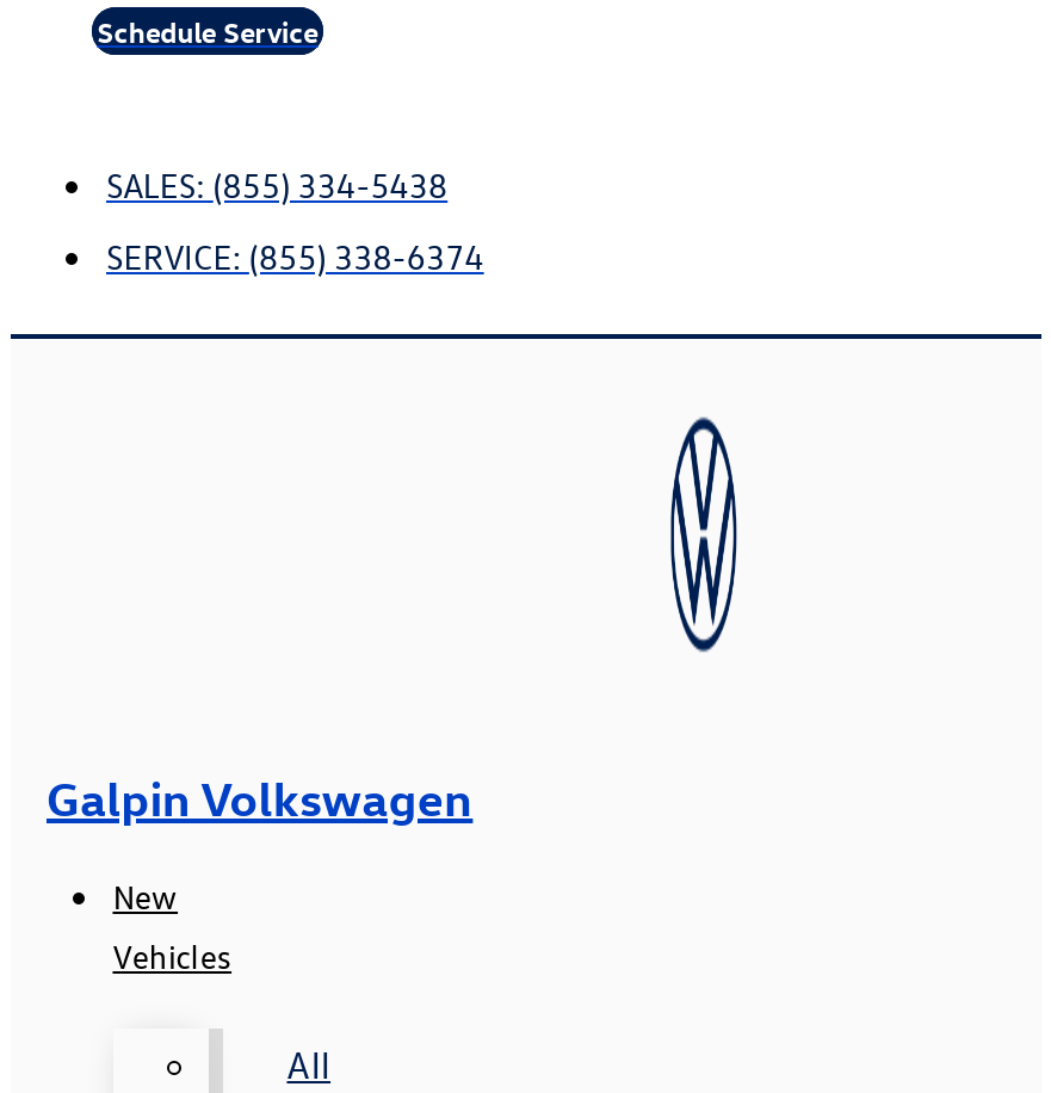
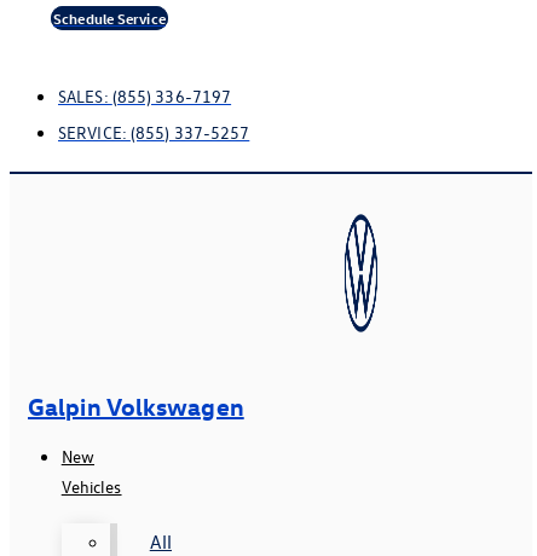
- SALES: (855) 334-5438
+ SALES: (855) 336-7197

- SERVICE: (855) 338-6374
+ SERVICE: (855) 337-5257
